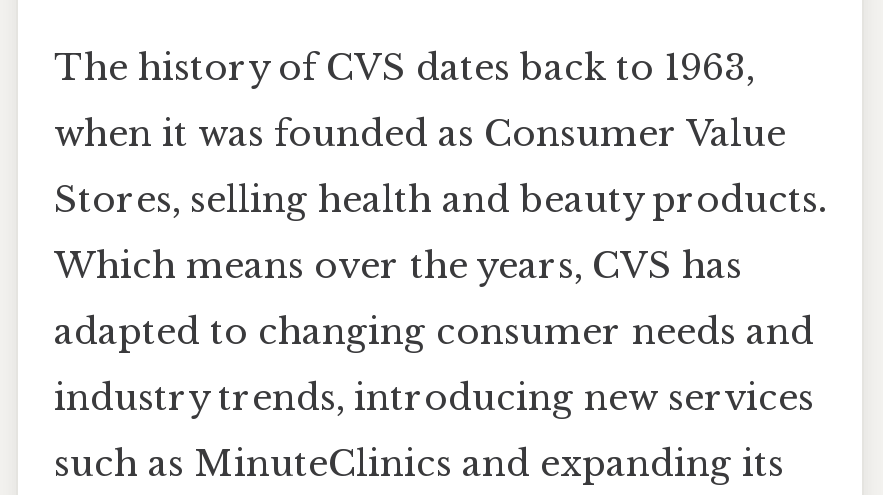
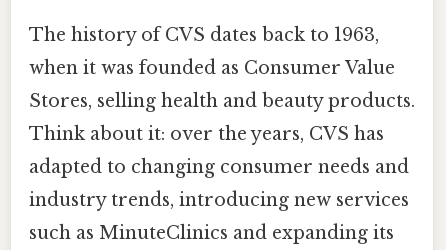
- Which means over the years, CVS has
+ Think about it: over the years, CVS has
